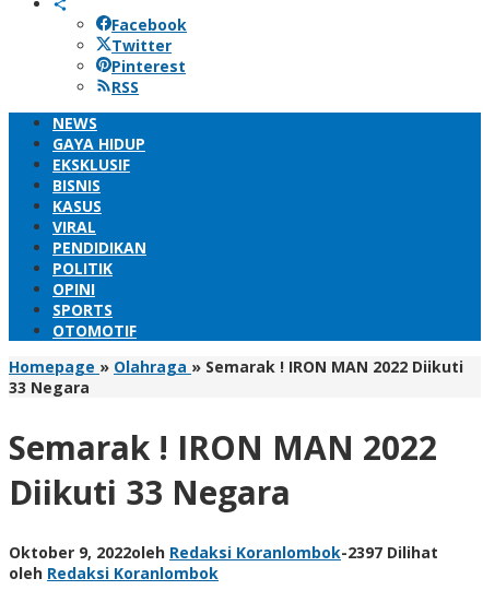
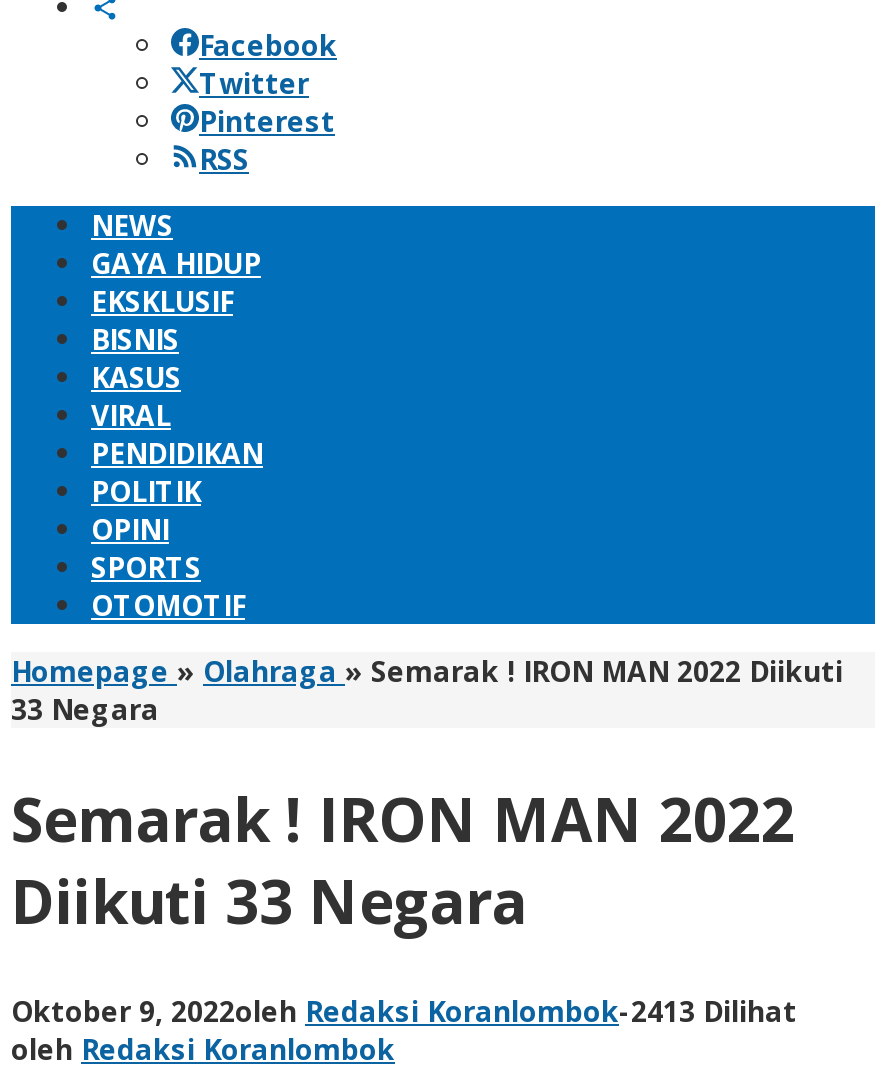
- Oktober 9, 2022oleh Redaksi Koranlombok-2397 Dilihat
+ Oktober 9, 2022oleh Redaksi Koranlombok-2413 Dilihat
